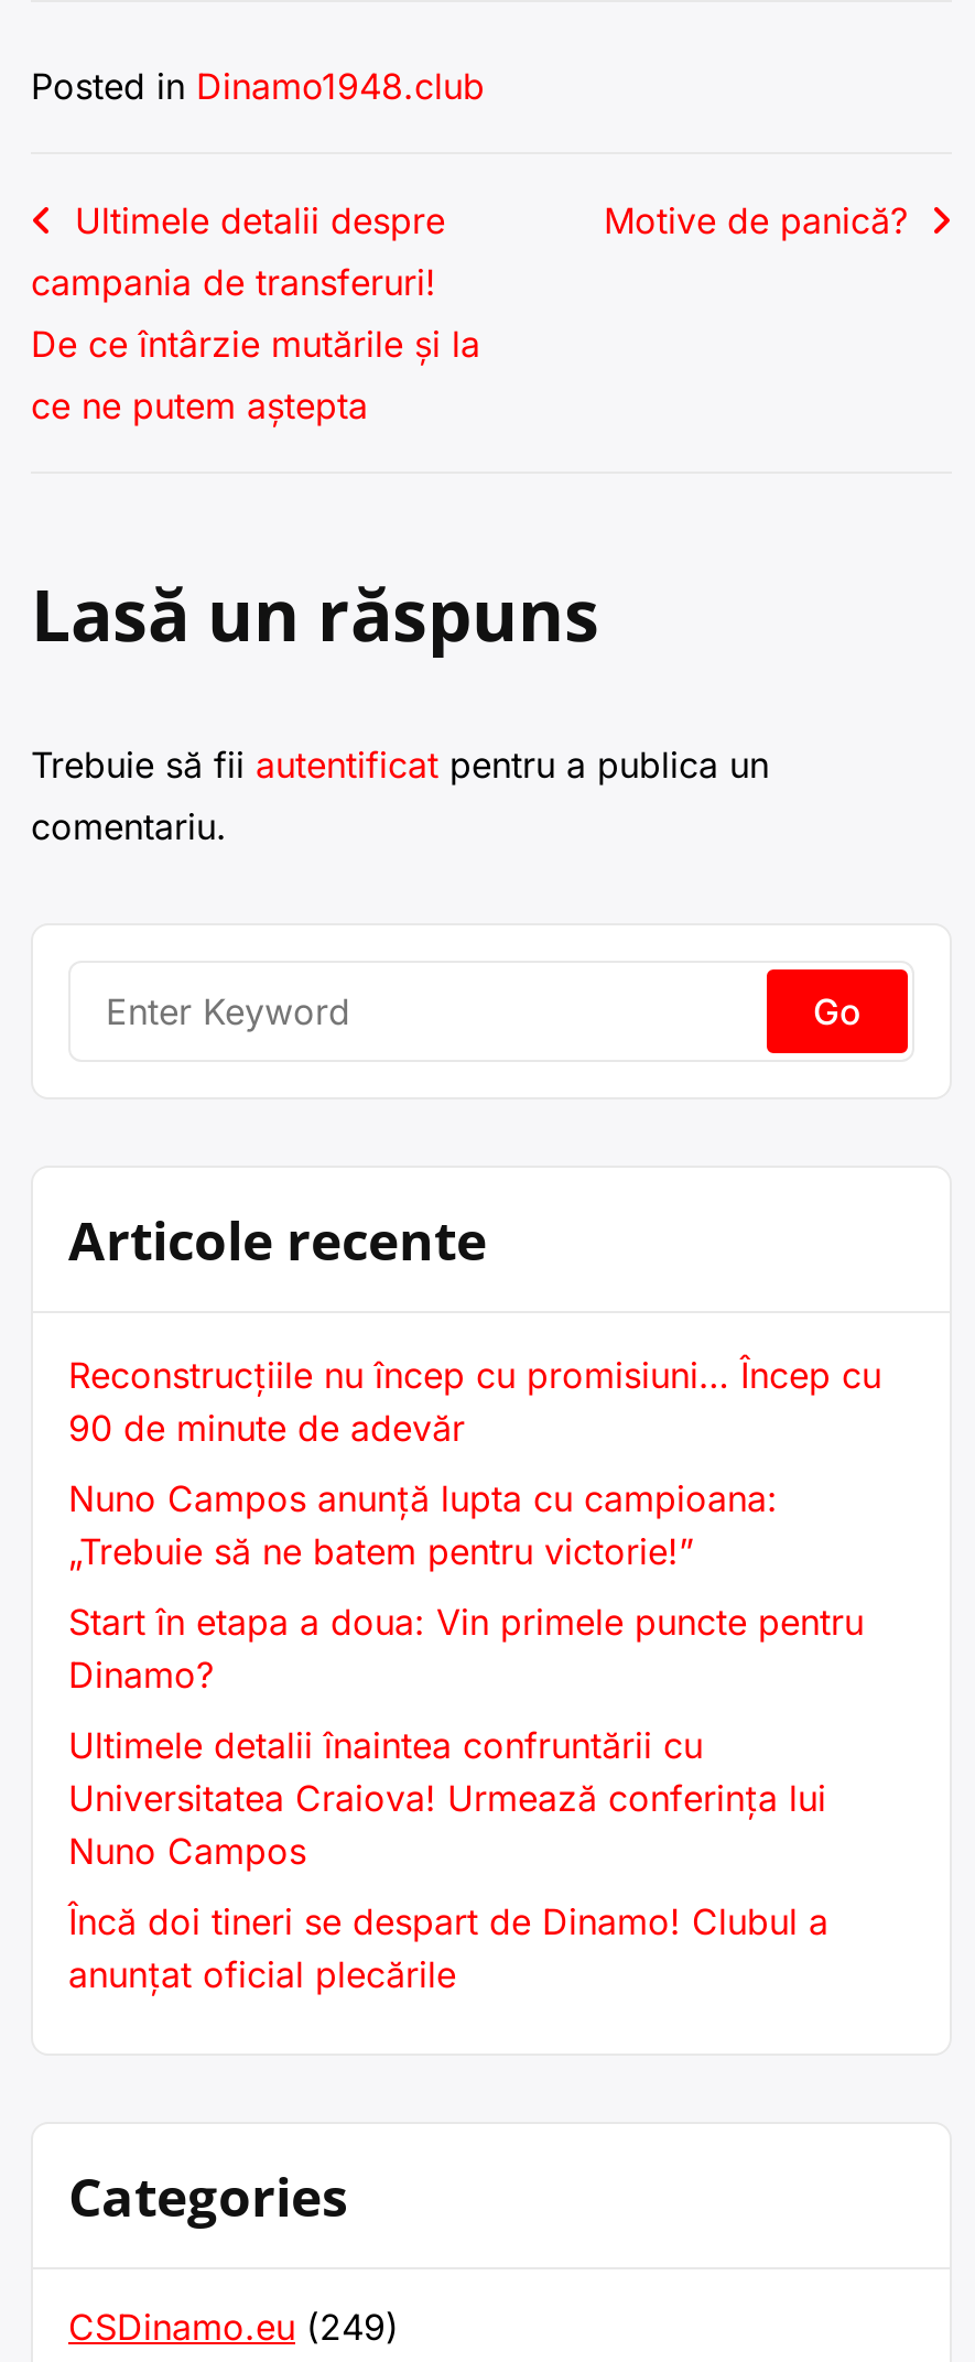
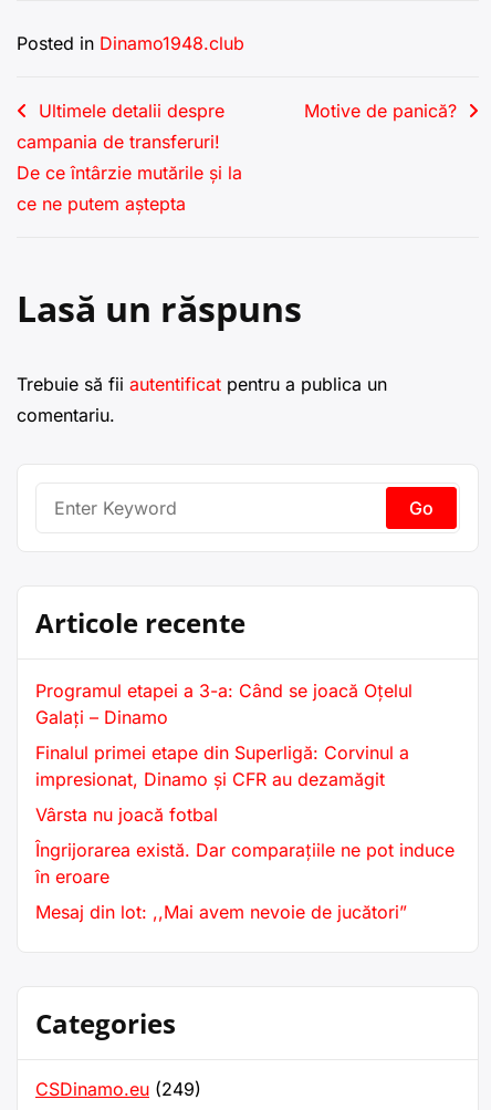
- Reconstrucțiile nu încep cu promisiuni… Încep cu
- 90 de minute de adevăr
+ Programul etapei a 3-a: Când se joacă Oțelul
+ Galați – Dinamo

- Nuno Campos anunță lupta cu campioana:
- „Trebuie să ne batem pentru victorie!”
+ Finalul primei etape din Superligă: Corvinul a
+ impresionat, Dinamo și CFR au dezamăgit

- Start în etapa a doua: Vin primele puncte pentru
- Dinamo?
+ Vârsta nu joacă fotbal

- Ultimele detalii înaintea confruntării cu
- Universitatea Craiova! Urmează conferința lui
- Nuno Campos
+ Îngrijorarea există. Dar comparațiile ne pot induce
+ în eroare

- Încă doi tineri se despart de Dinamo! Clubul a
- anunțat oficial plecările
+ Mesaj din lot: ,,Mai avem nevoie de jucători”
